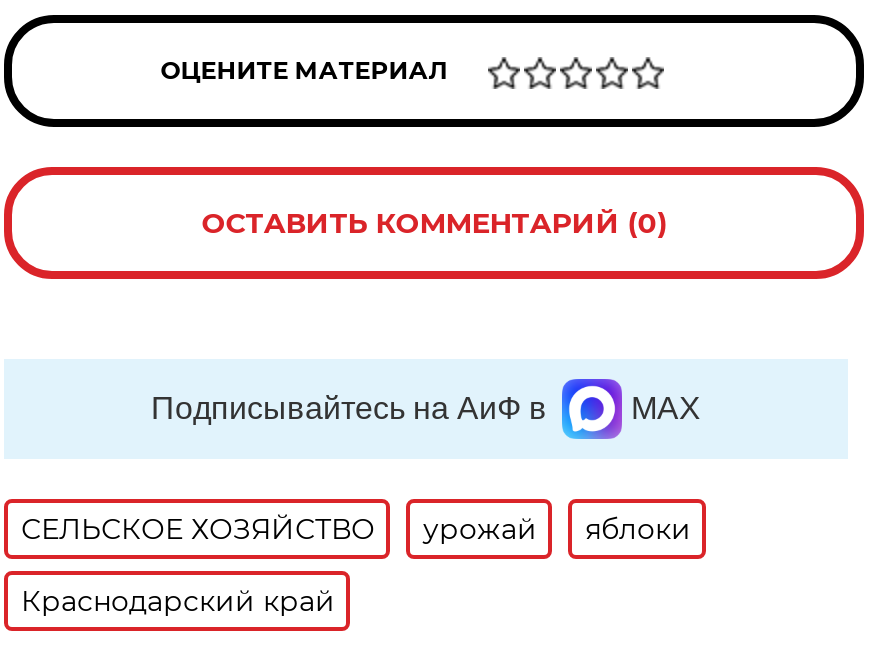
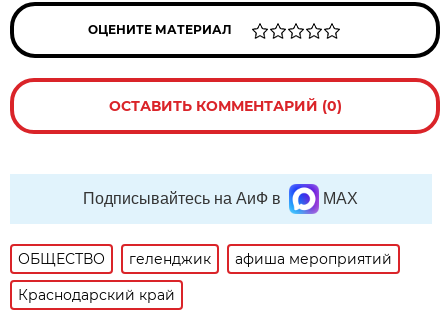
- СЕЛЬСКОЕ ХОЗЯЙСТВО
- урожай
- яблоки
+ ОБЩЕСТВО
+ геленджик
+ афиша мероприятий
